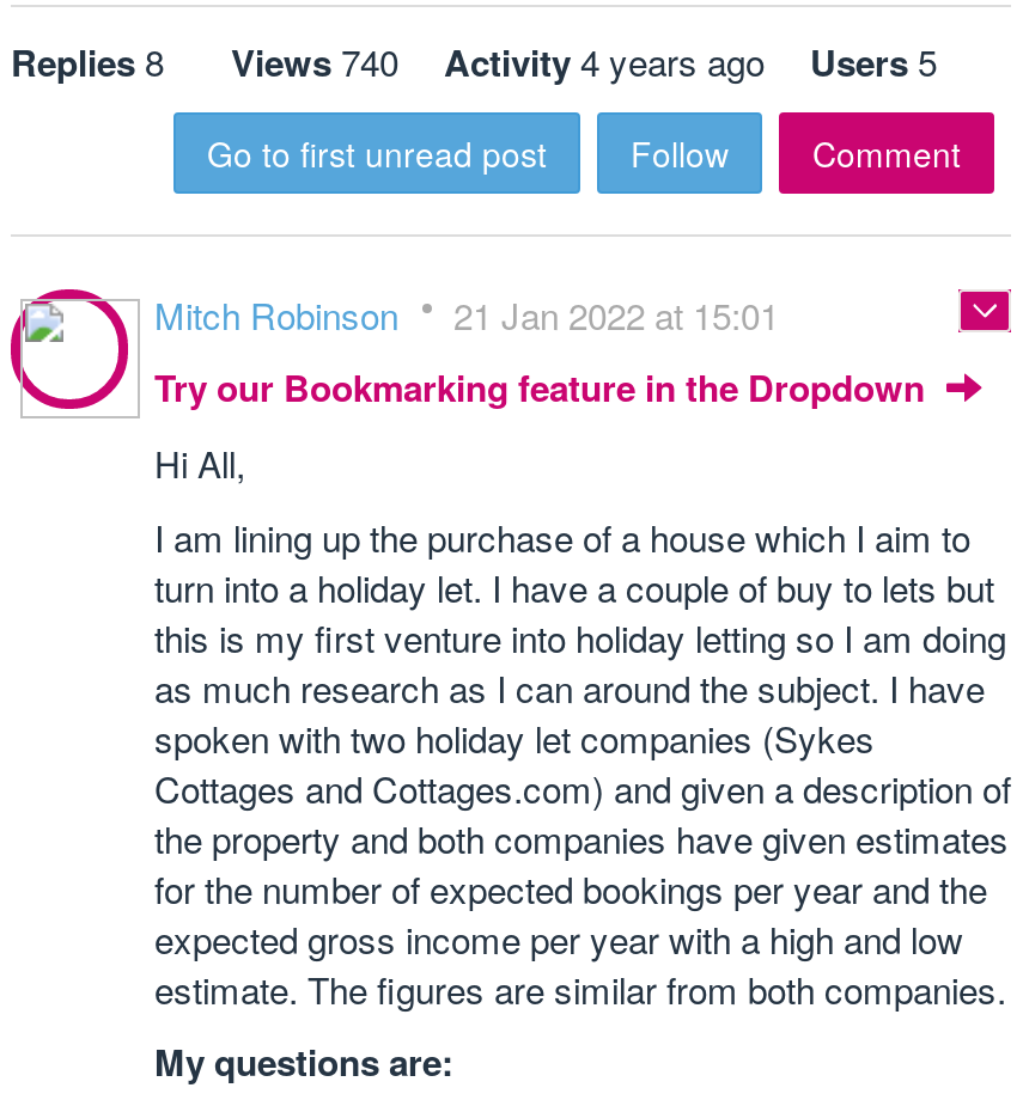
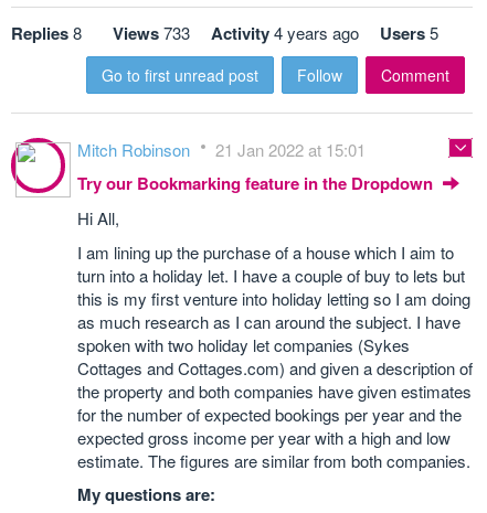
- Replies 8 Views 740 Activity 4 years ago Users 5
+ Replies 8 Views 733 Activity 4 years ago Users 5
